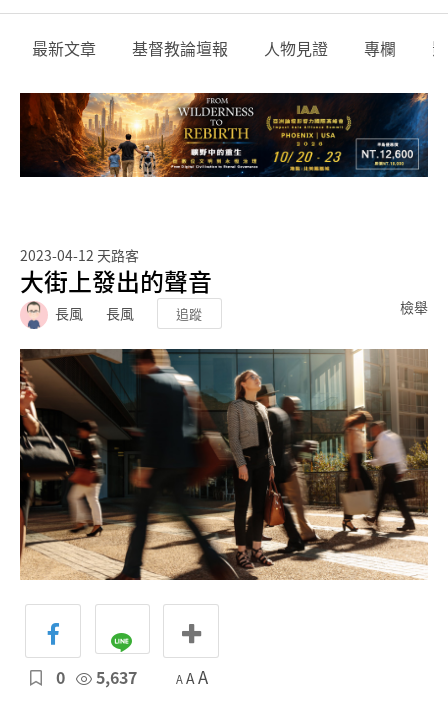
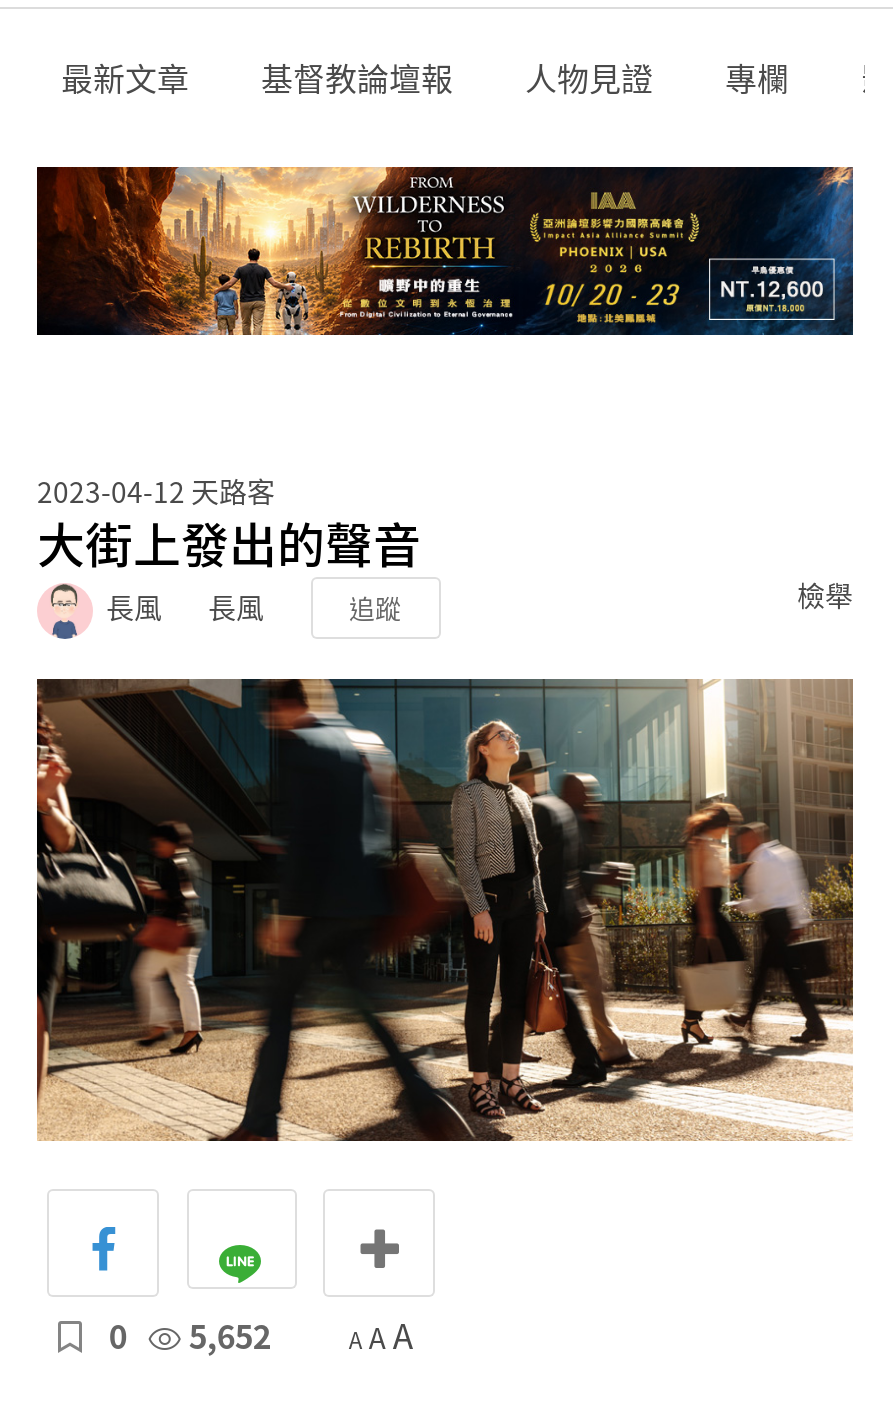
- 0 5,637 A A A
+ 0 5,652 A A A
